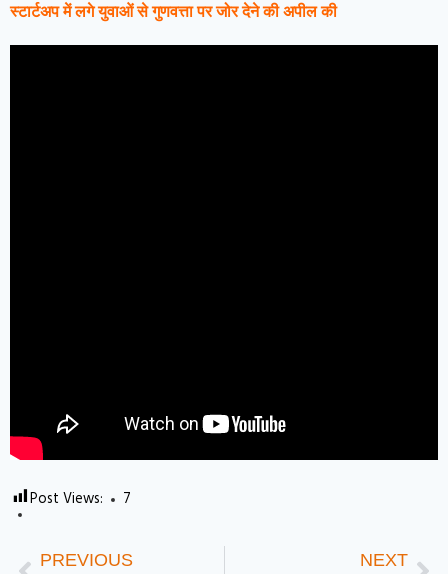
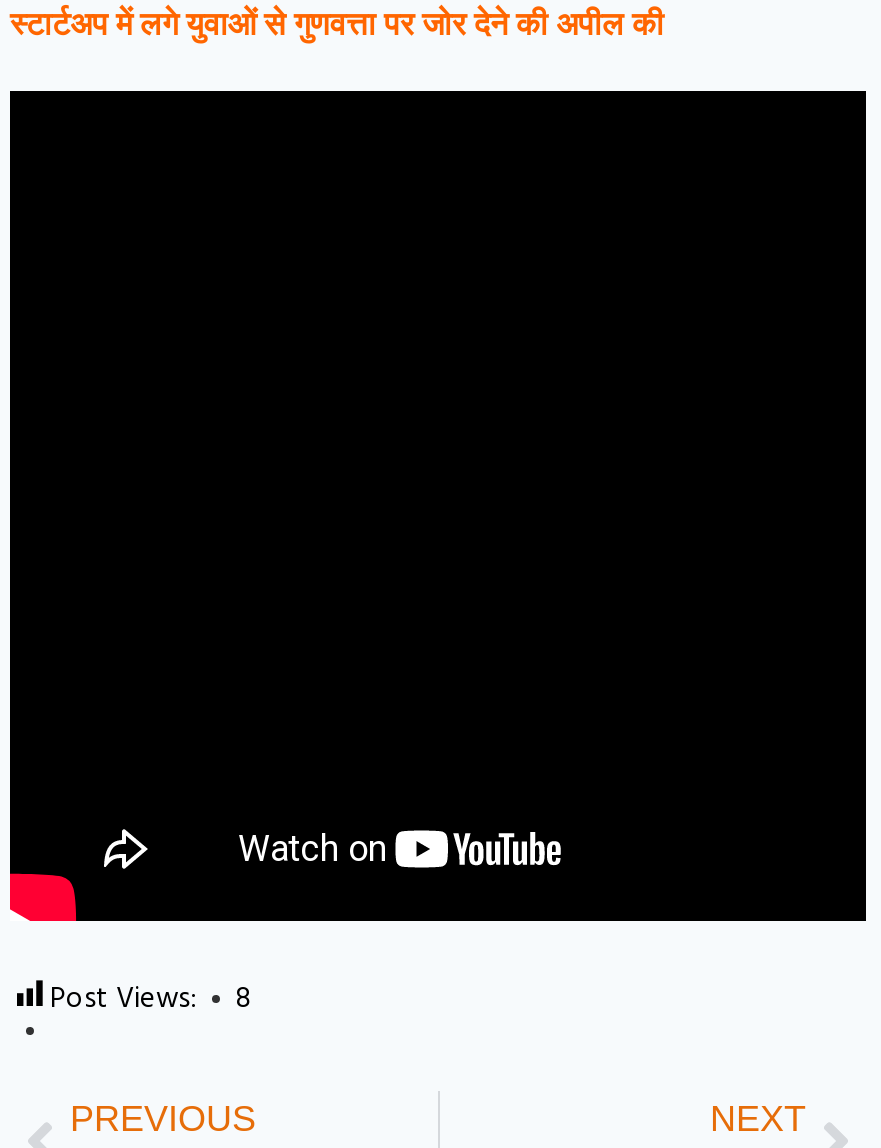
- Post Views: 7
+ Post Views: 8
